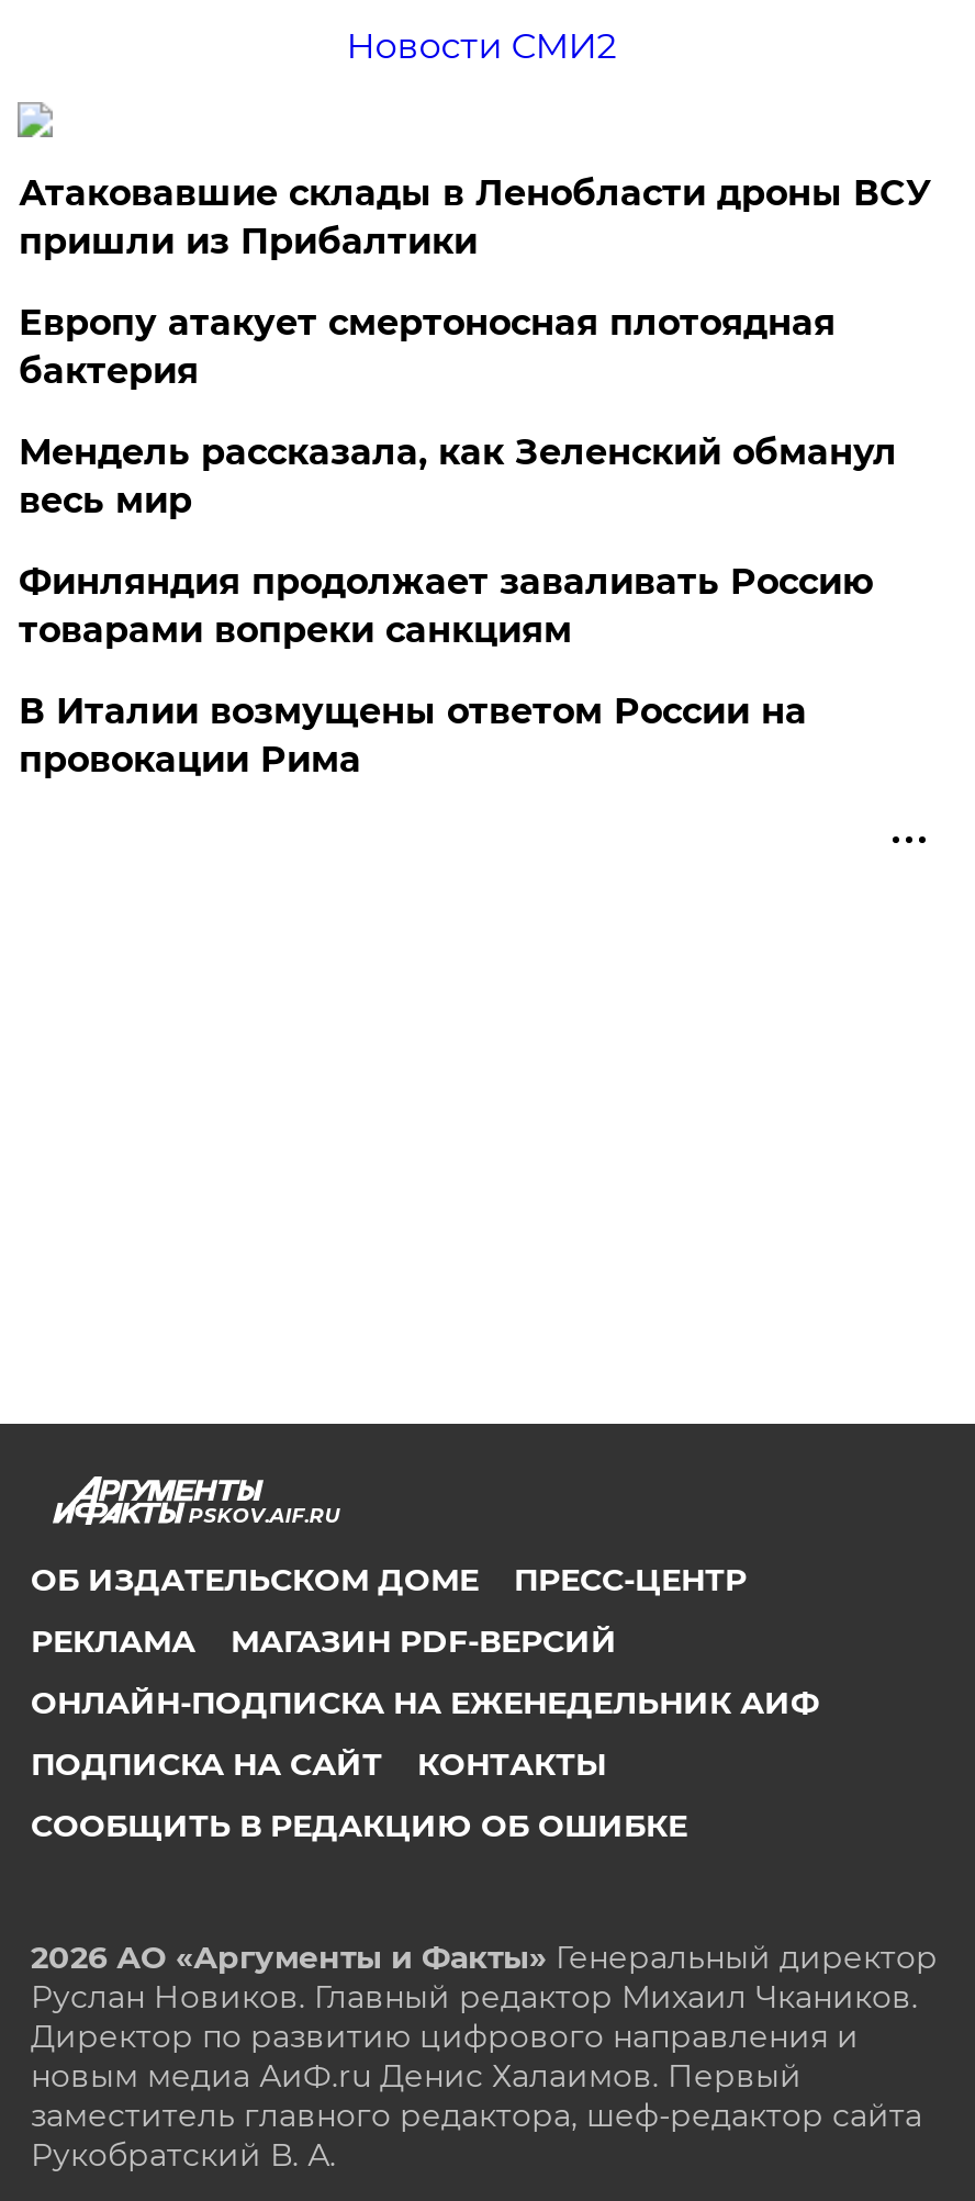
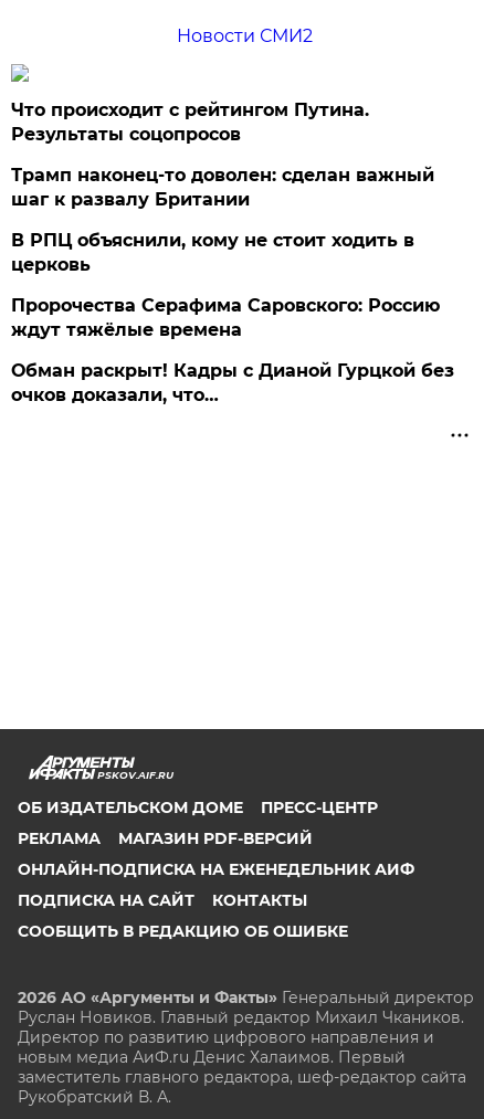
- Атаковавшие склады в Ленобласти дроны ВСУ
- пришли из Прибалтики
+ Что происходит с рейтингом Путина.
+ Результаты соцопросов

- Европу атакует смертоносная плотоядная
- бактерия
+ Трамп наконец-то доволен: сделан важный
+ шаг к развалу Британии

- Мендель рассказала, как Зеленский обманул
- весь мир
+ В РПЦ объяснили, кому не стоит ходить в
+ церковь

- Финляндия продолжает заваливать Россию
- товарами вопреки санкциям
+ Пророчества Серафима Саровского: Россию
+ ждут тяжёлые времена

- В Италии возмущены ответом России на
- провокации Рима
+ Обман раскрыт! Кадры с Дианой Гурцкой без
+ очков доказали, что…
